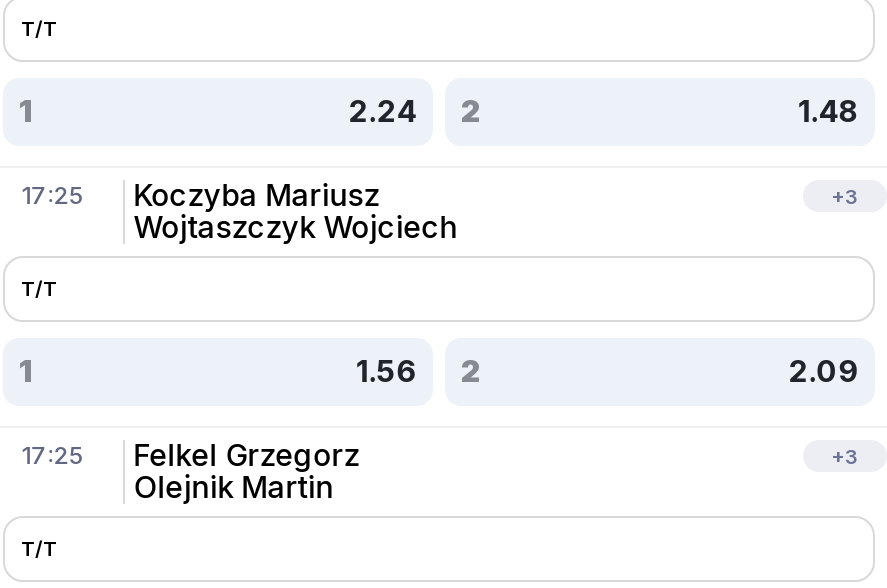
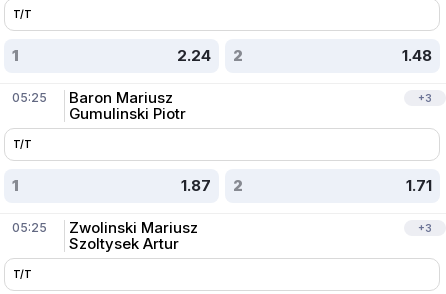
- 17:25
- Koczyba Mariusz
- Wojtaszczyk Wojciech
+ 05:25
+ Baron Mariusz
+ Gumulinski Piotr

- 1.56 2
+ 1.87 2

- 2.09
+ 1.71

- 17:25
- Felkel Grzegorz
- Olejnik Martin
+ 05:25
+ Zwolinski Mariusz
+ Szoltysek Artur
